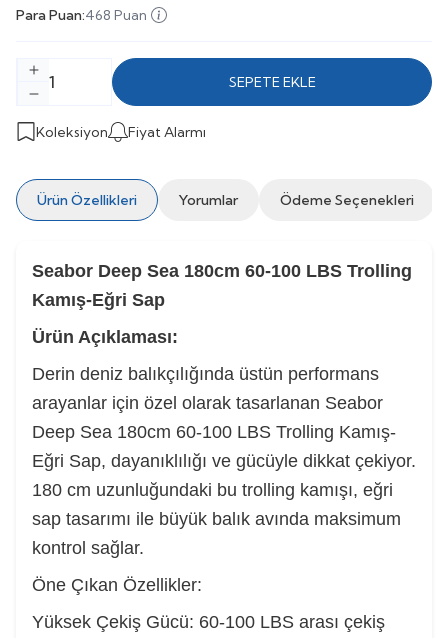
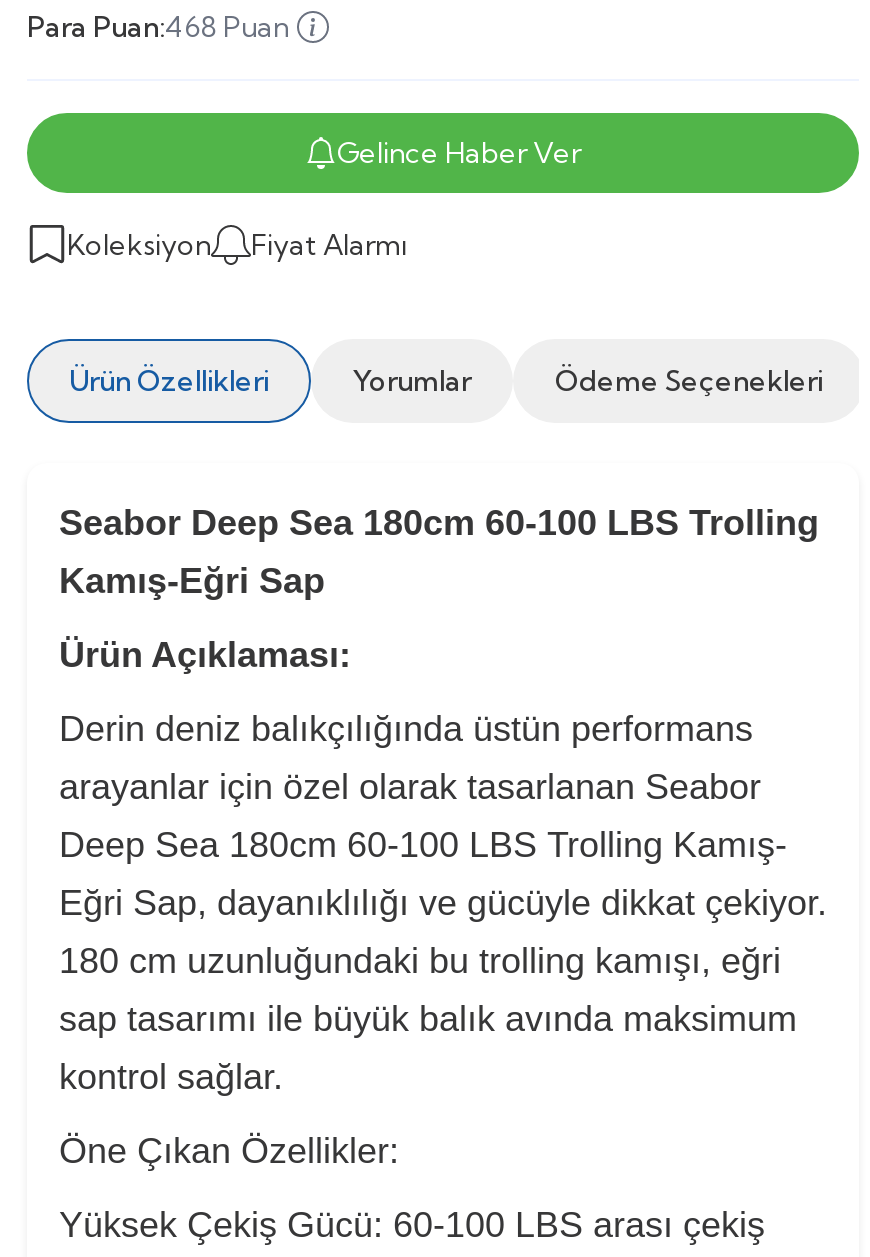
- SEPETE EKLE
+ Gelince Haber Ver
